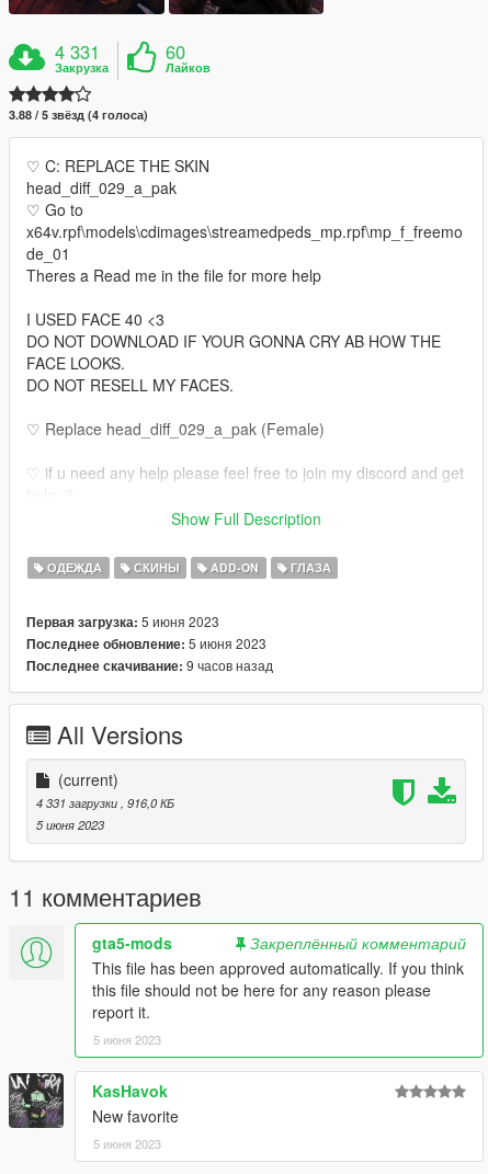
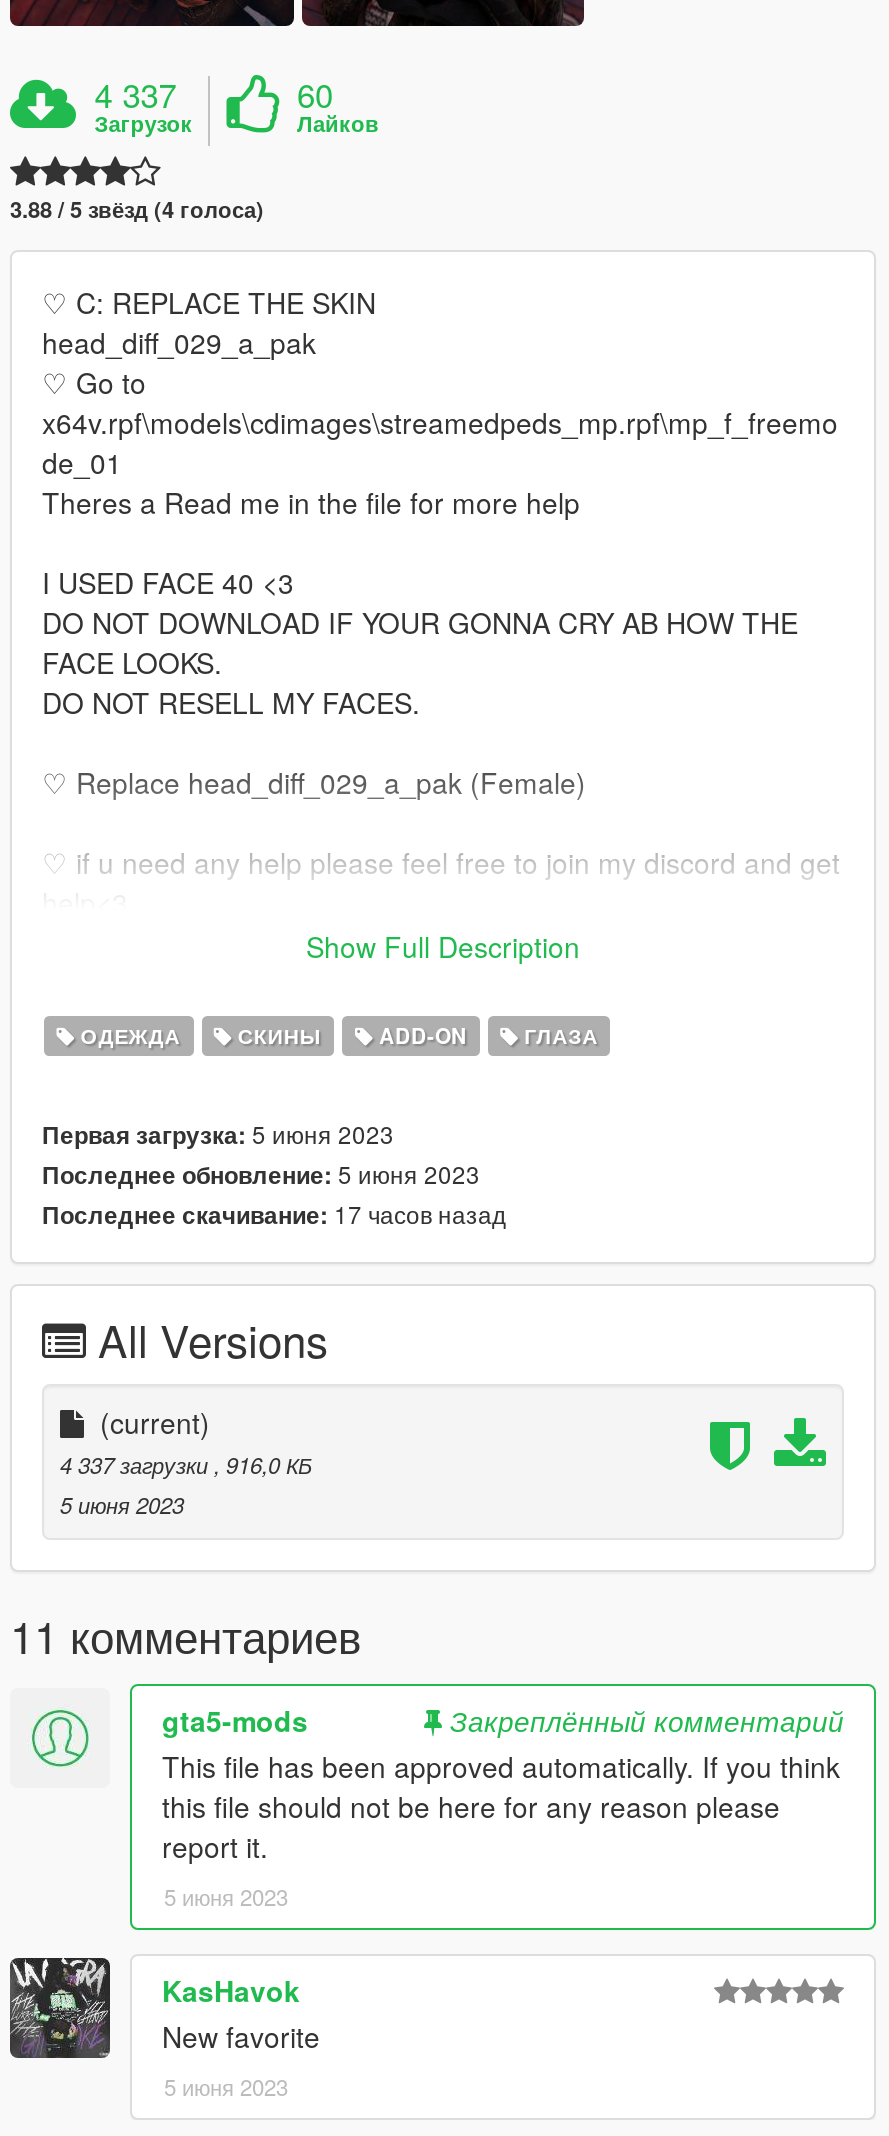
- 4 331
- Закрузка
+ 4 337
+ Загрузок

- Последнее скачивание: 9 часов назад
+ Последнее скачивание: 17 часов назад

- 4 331 загрузки, 916,0 КБ
+ 4 337 загрузки, 916,0 КБ
